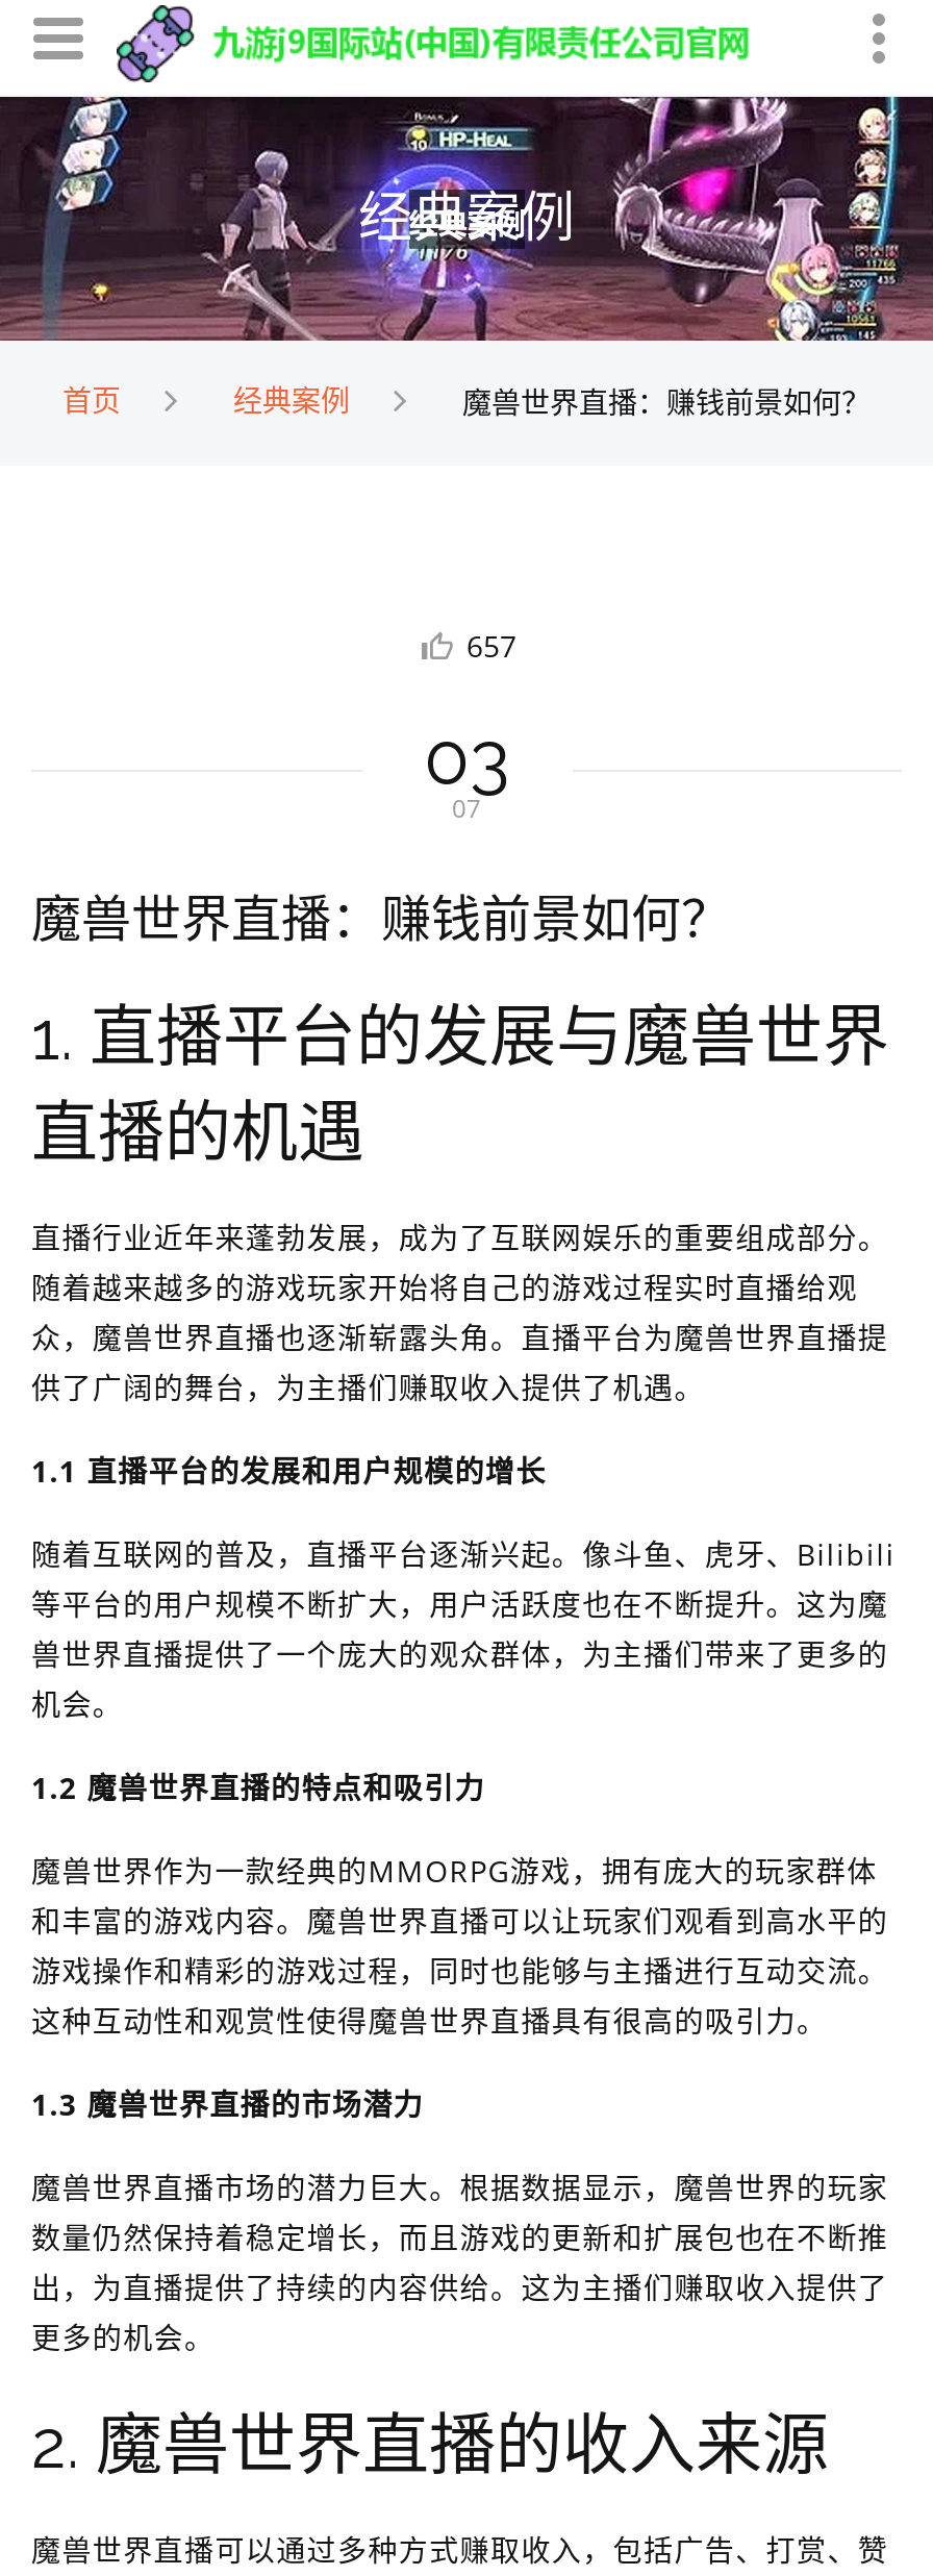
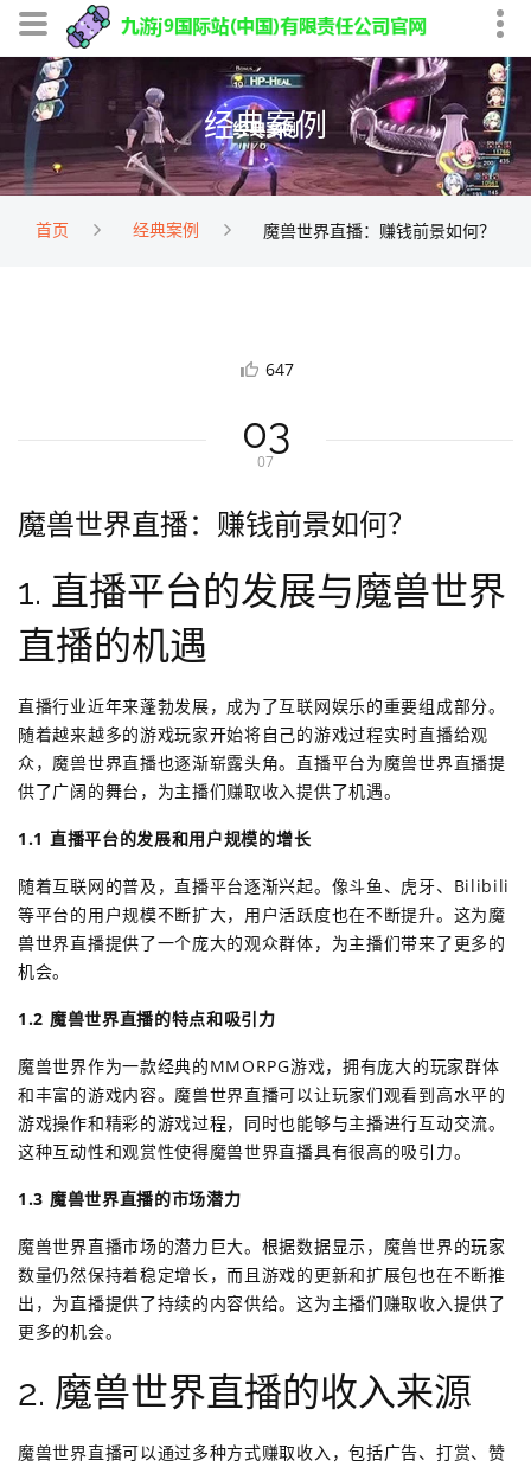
- 657
+ 647
